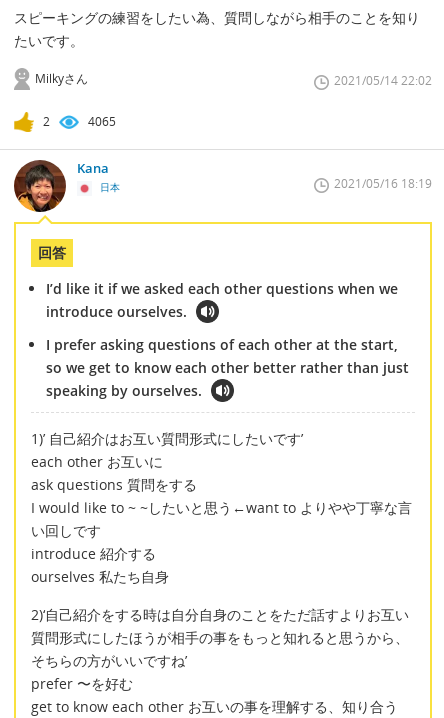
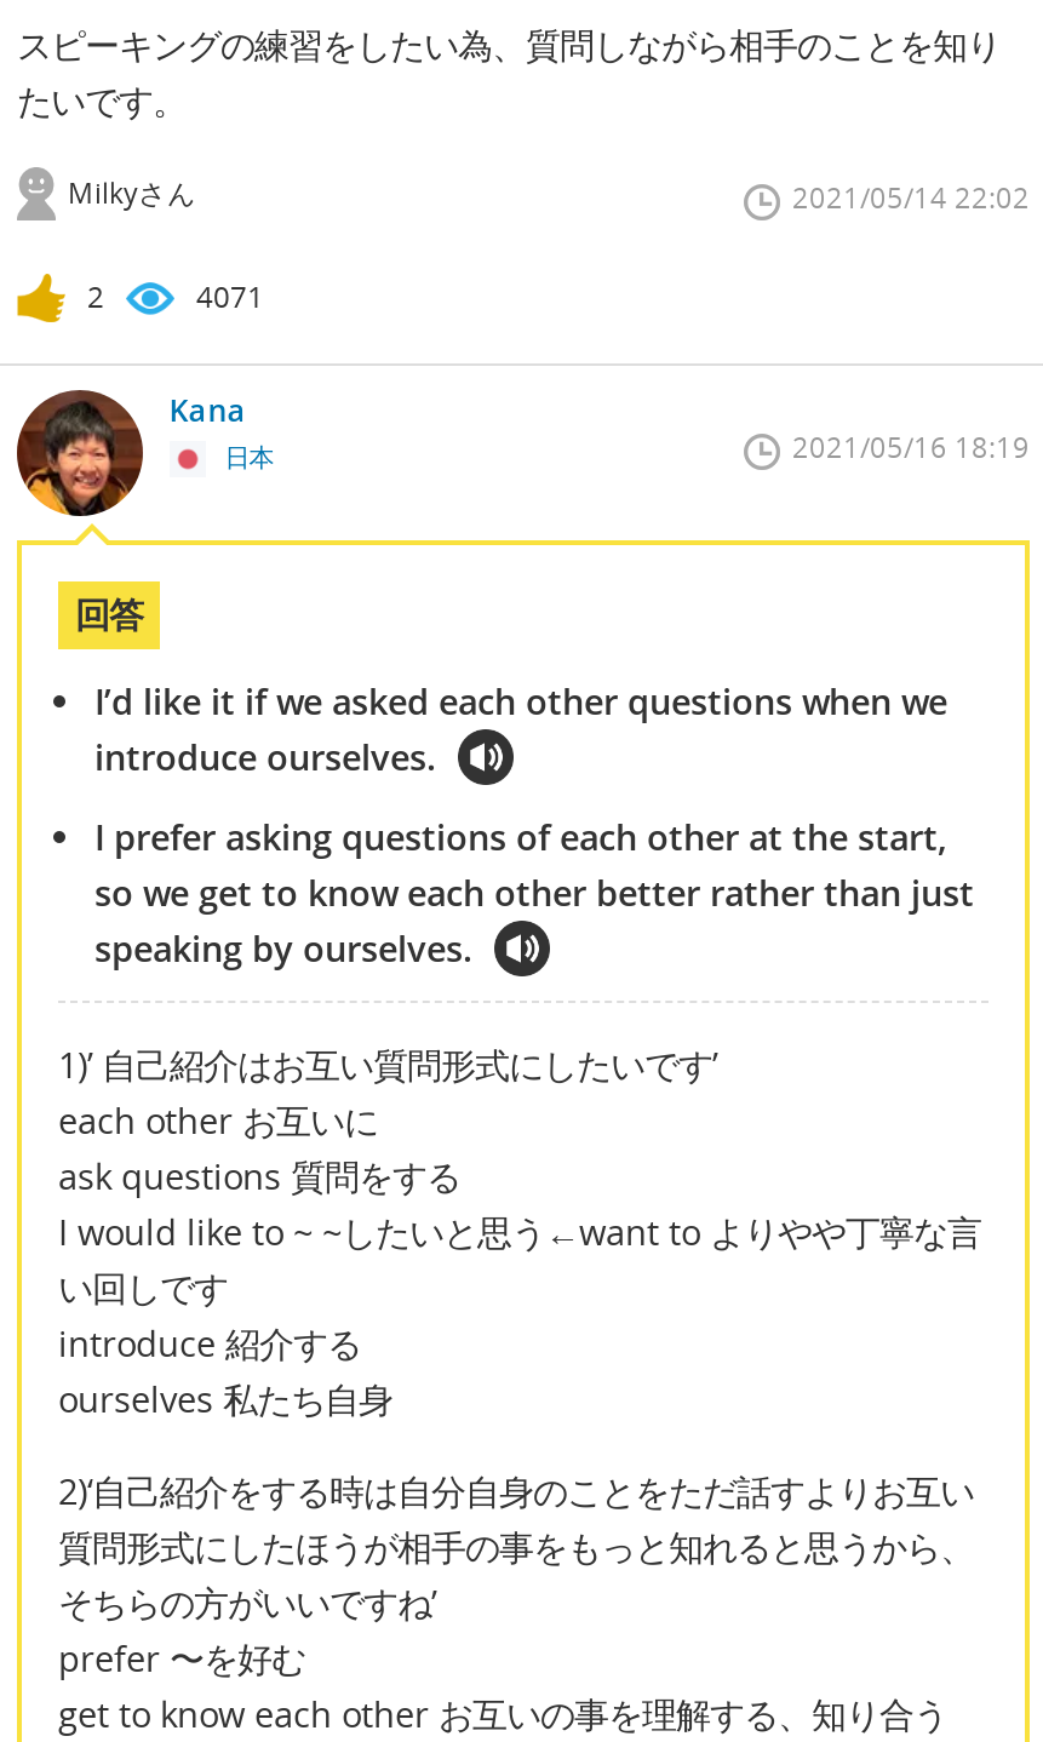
- 4065
+ 4071
